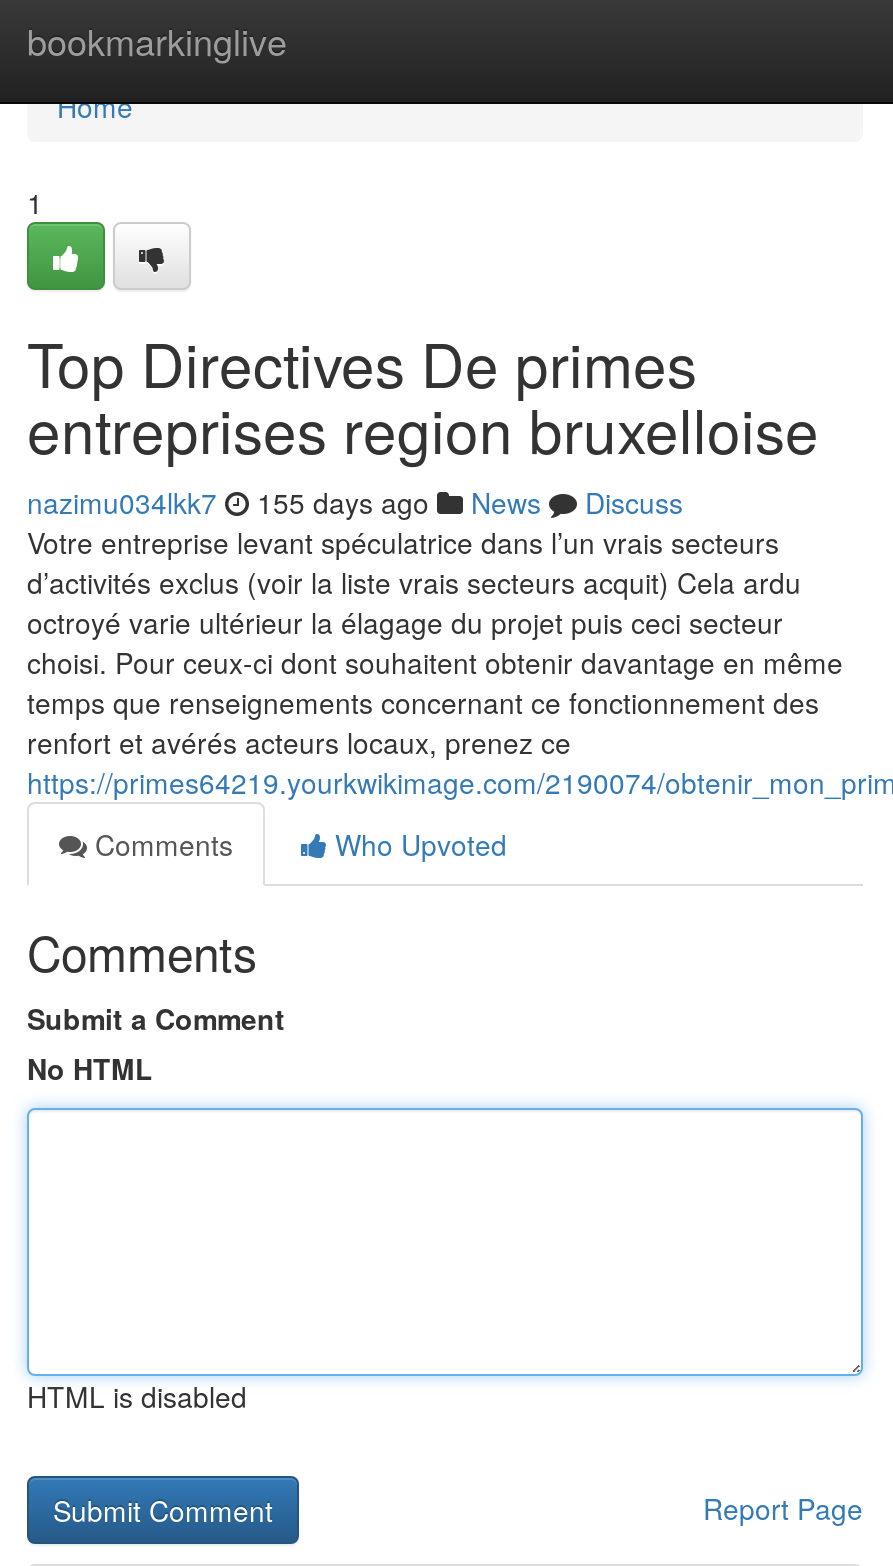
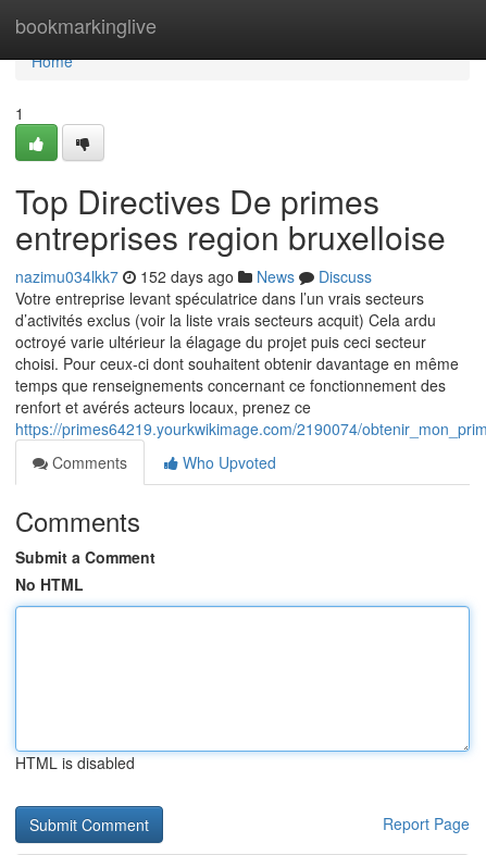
- nazimu034lkk7 155 days ago News Discuss
+ nazimu034lkk7 152 days ago News Discuss
